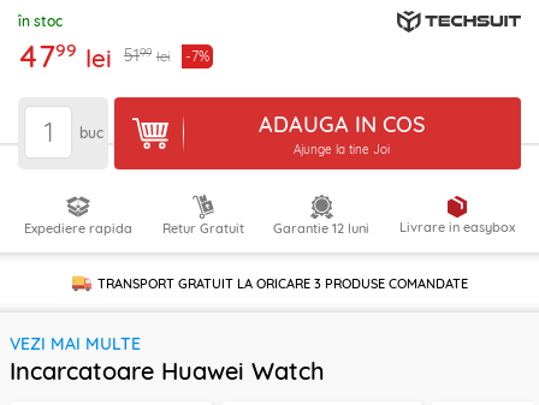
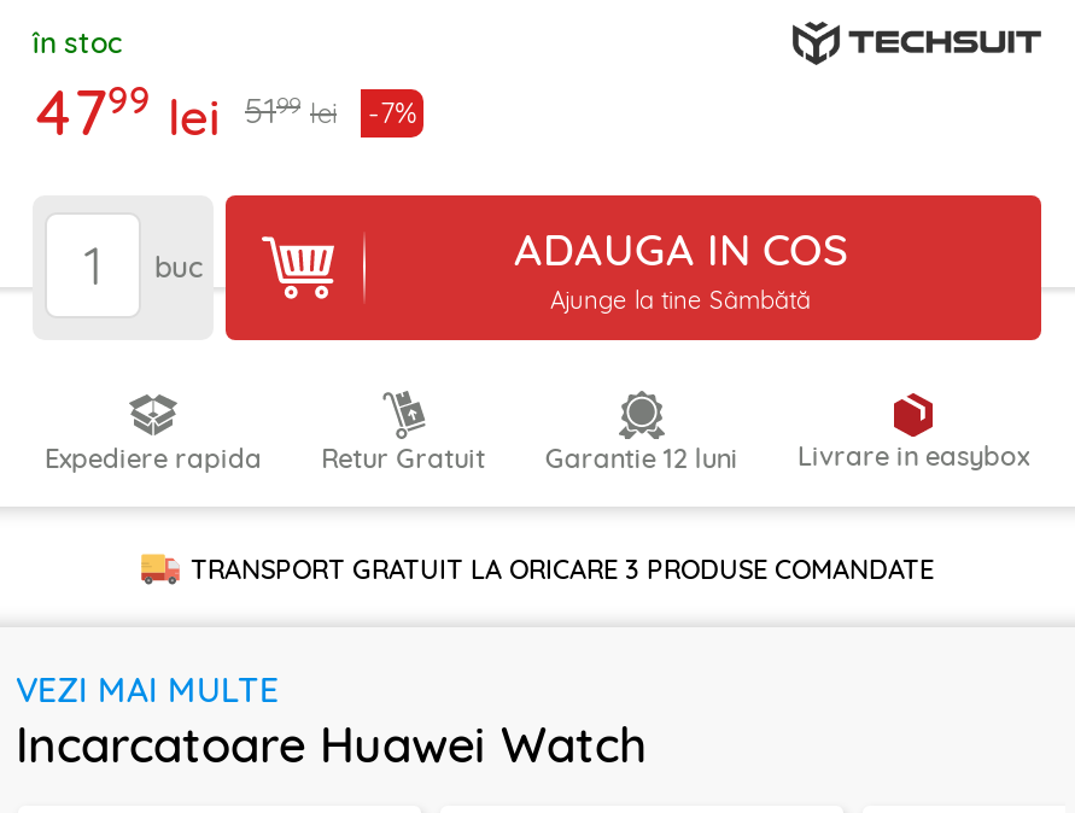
- Ajunge la tine Joi
+ Ajunge la tine Sâmbătă
